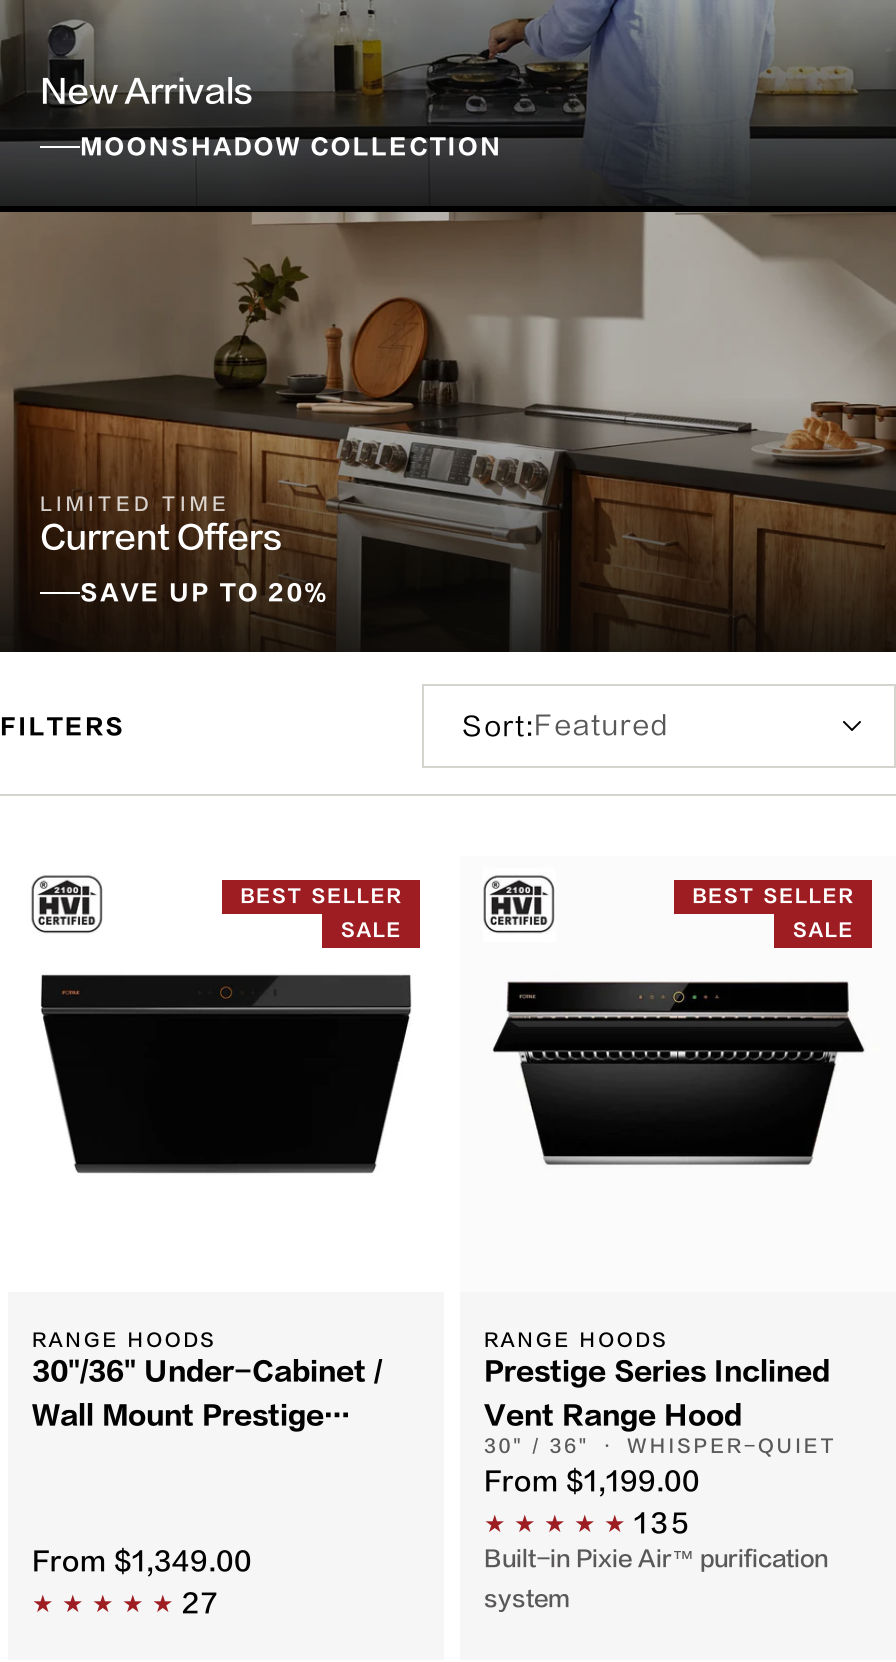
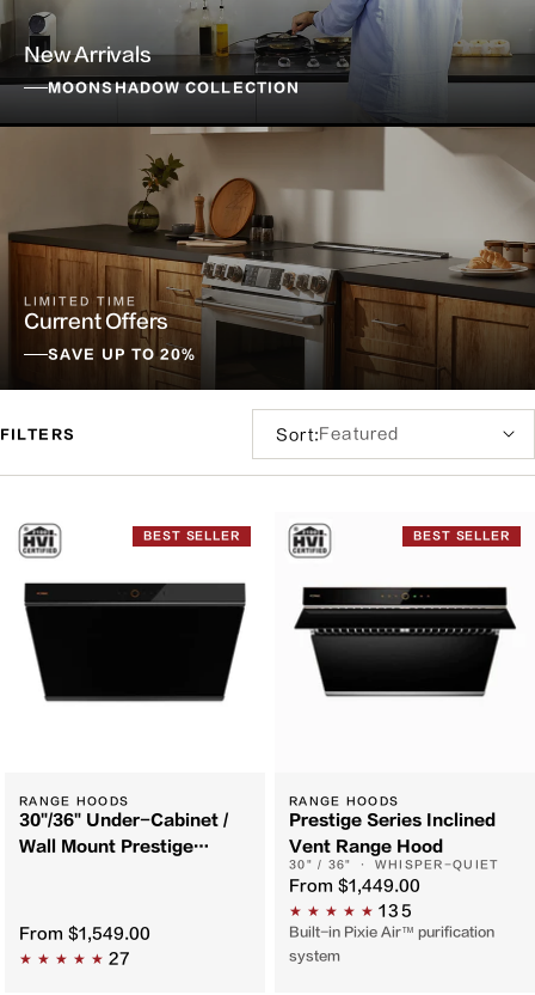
- SALE

- SALE

- From $1,199.00
+ From $1,449.00

- From $1,349.00
+ From $1,549.00
